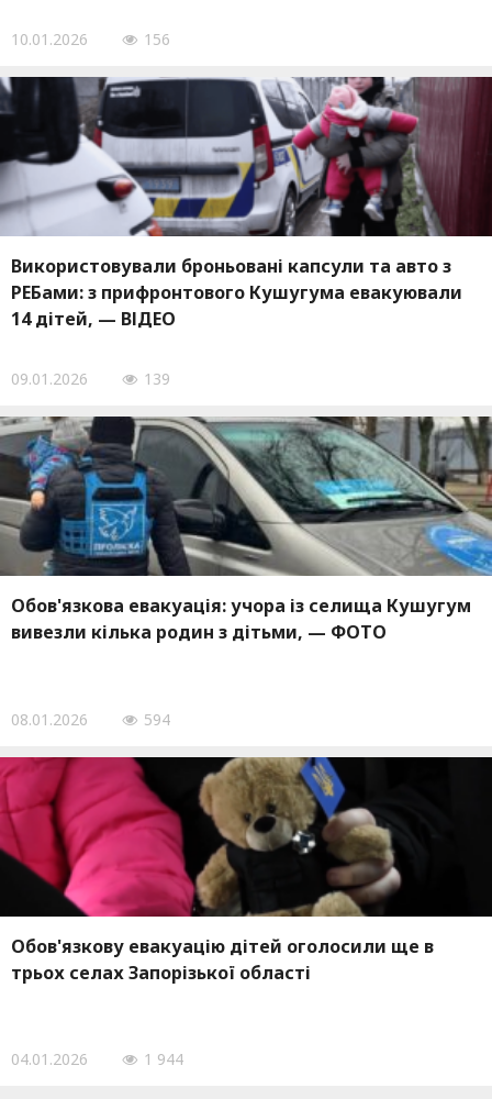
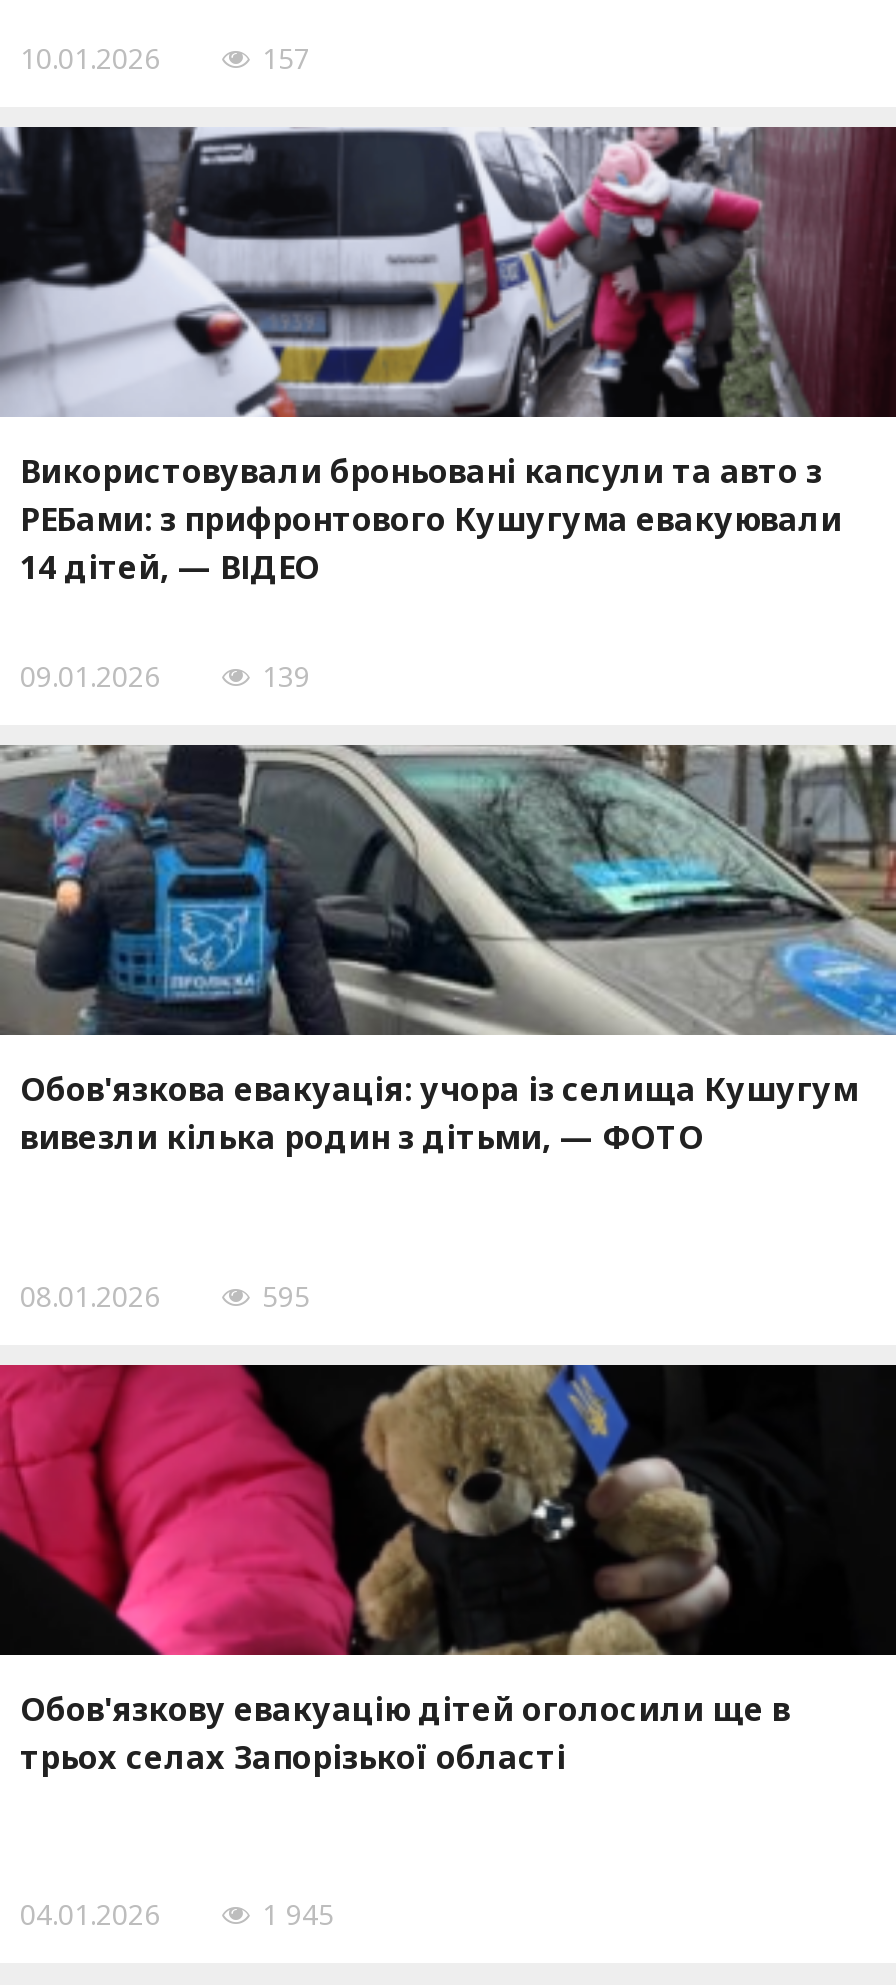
- 156
+ 157

- 594
+ 595

- 1 944
+ 1 945
